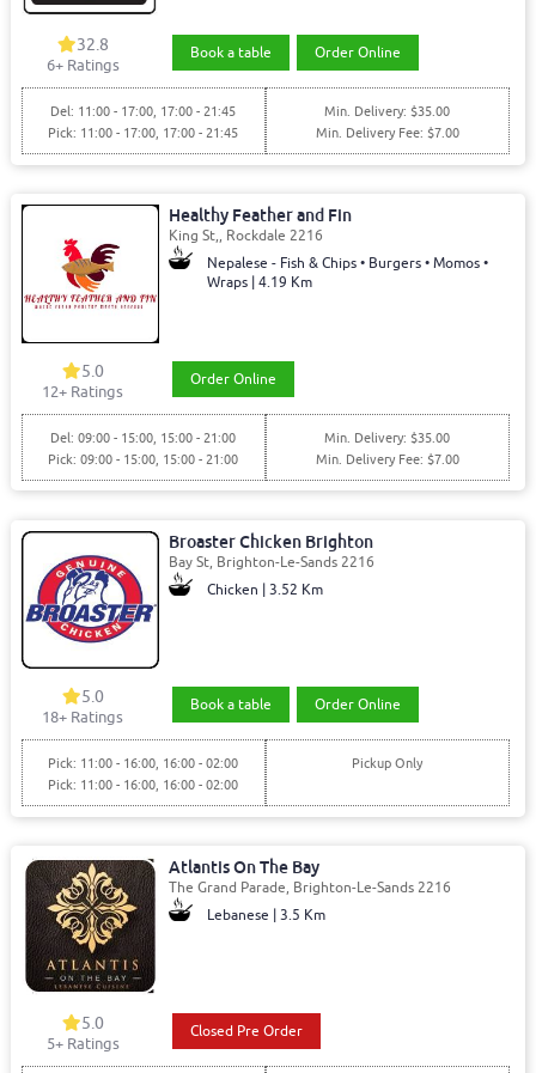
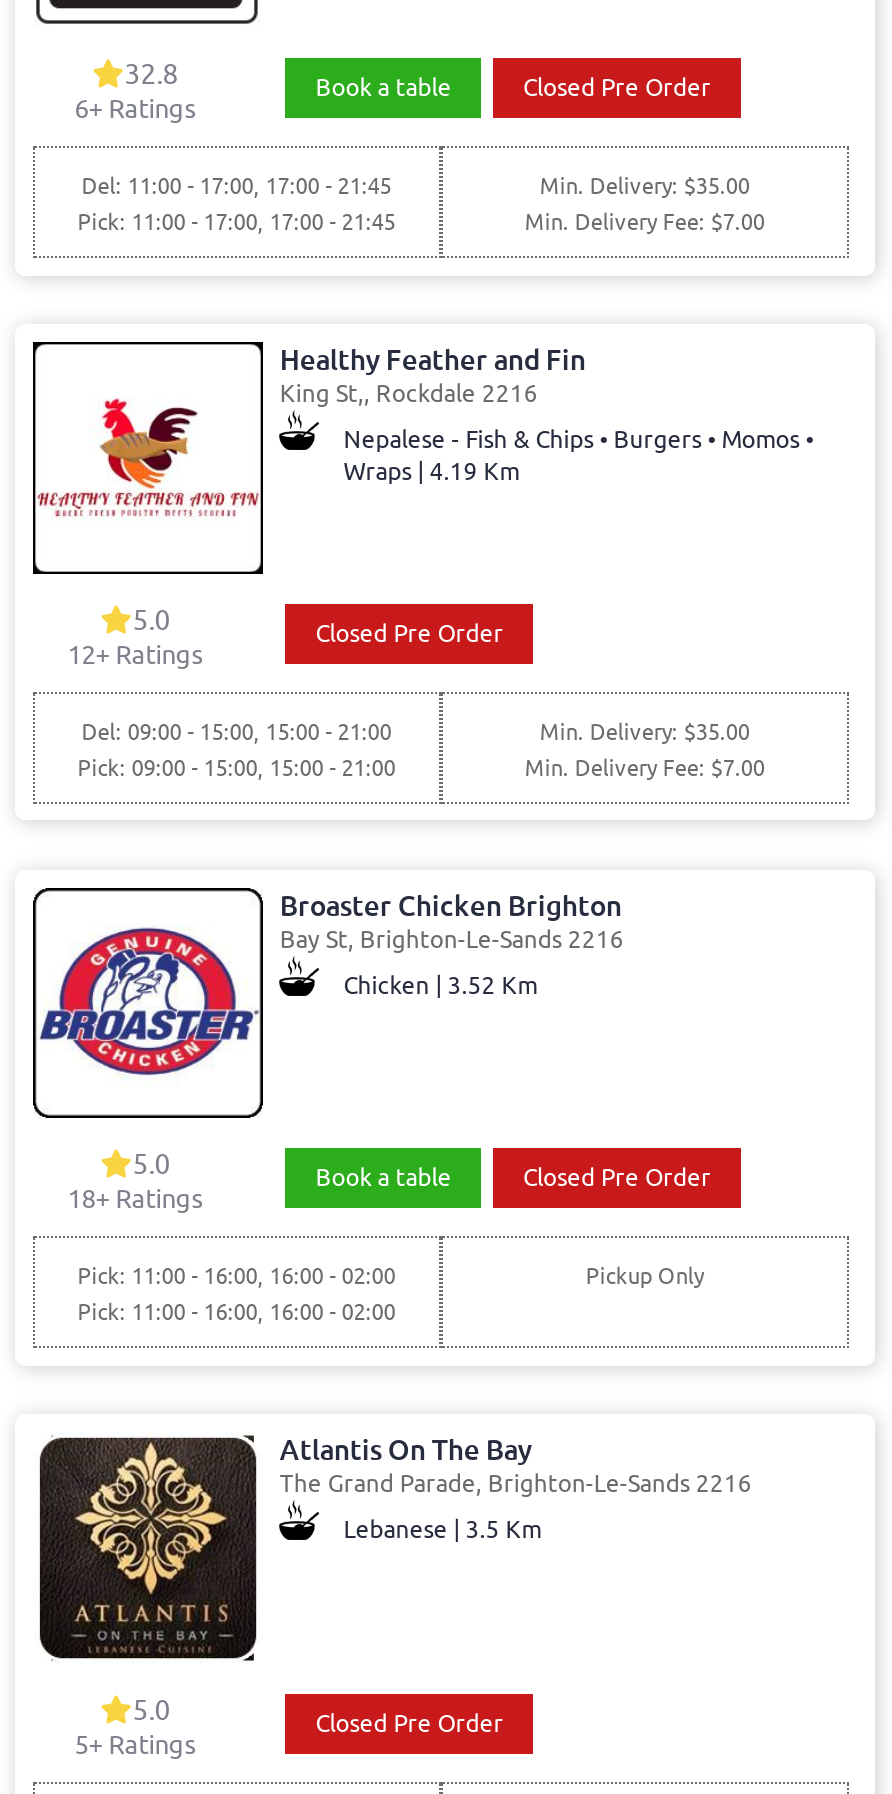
- Order Online
+ Closed Pre Order

- Order Online
+ Closed Pre Order

- Order Online
+ Closed Pre Order
